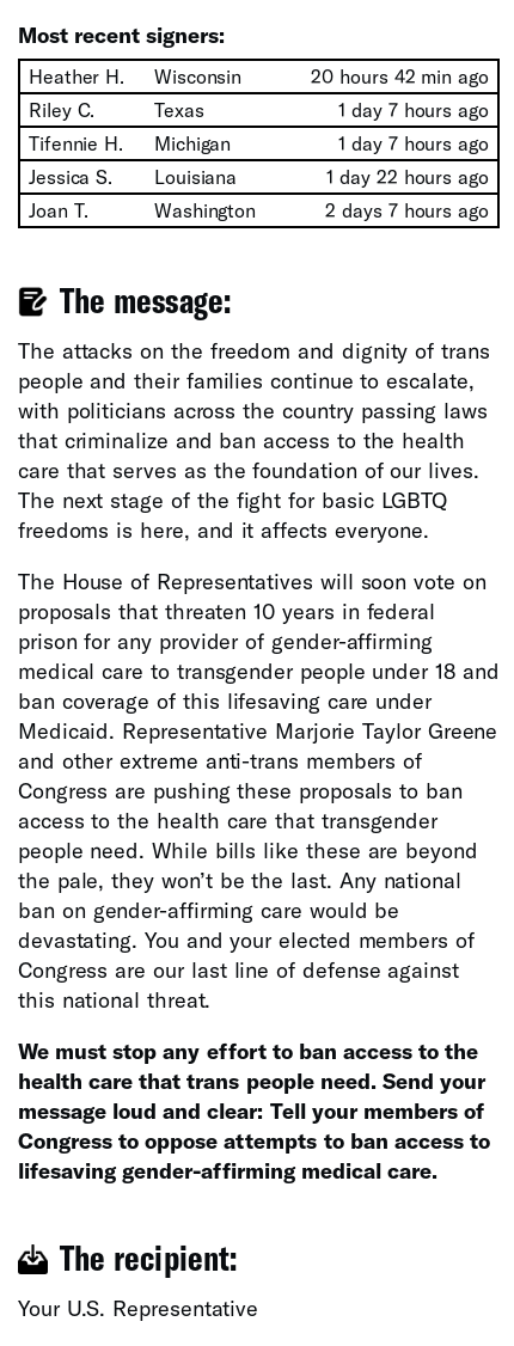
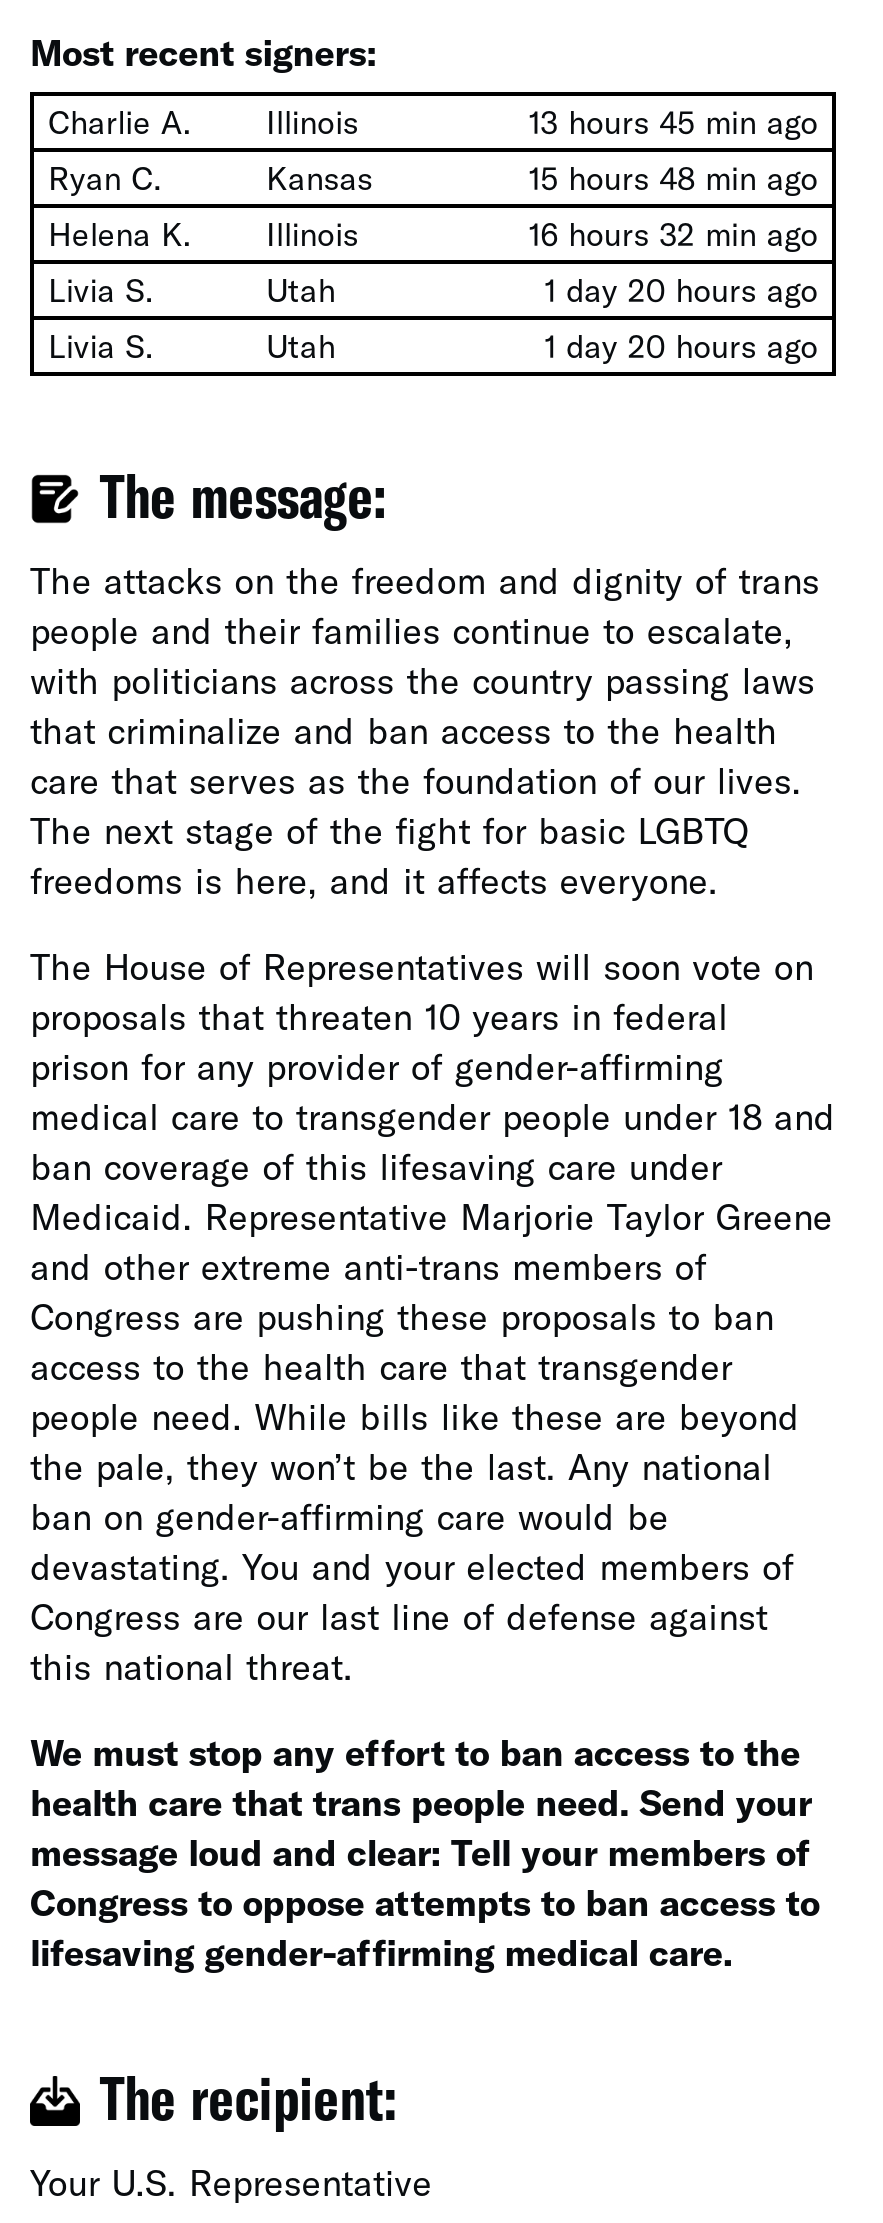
- Heather H.
- Wisconsin
- 20 hours 42 min ago
+ Charlie A.
+ Illinois
+ 13 hours 45 min ago

- Riley C.
- Texas
- 1 day 7 hours ago
+ Ryan C.
+ Kansas
+ 15 hours 48 min ago

- Tifennie H.
- Michigan
- 1 day 7 hours ago
+ Helena K.
+ Illinois
+ 16 hours 32 min ago

- Jessica S.
- Louisiana
- 1 day 22 hours ago
+ Livia S.
+ Utah
+ 1 day 20 hours ago

- Joan T.
- Washington
- 2 days 7 hours ago
+ Livia S.
+ Utah
+ 1 day 20 hours ago
